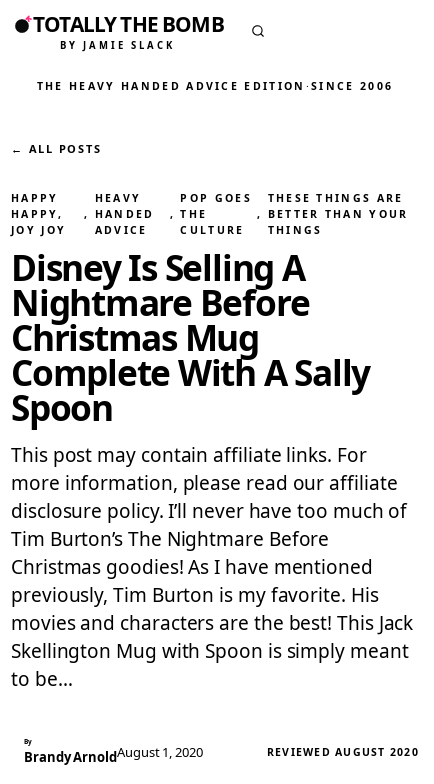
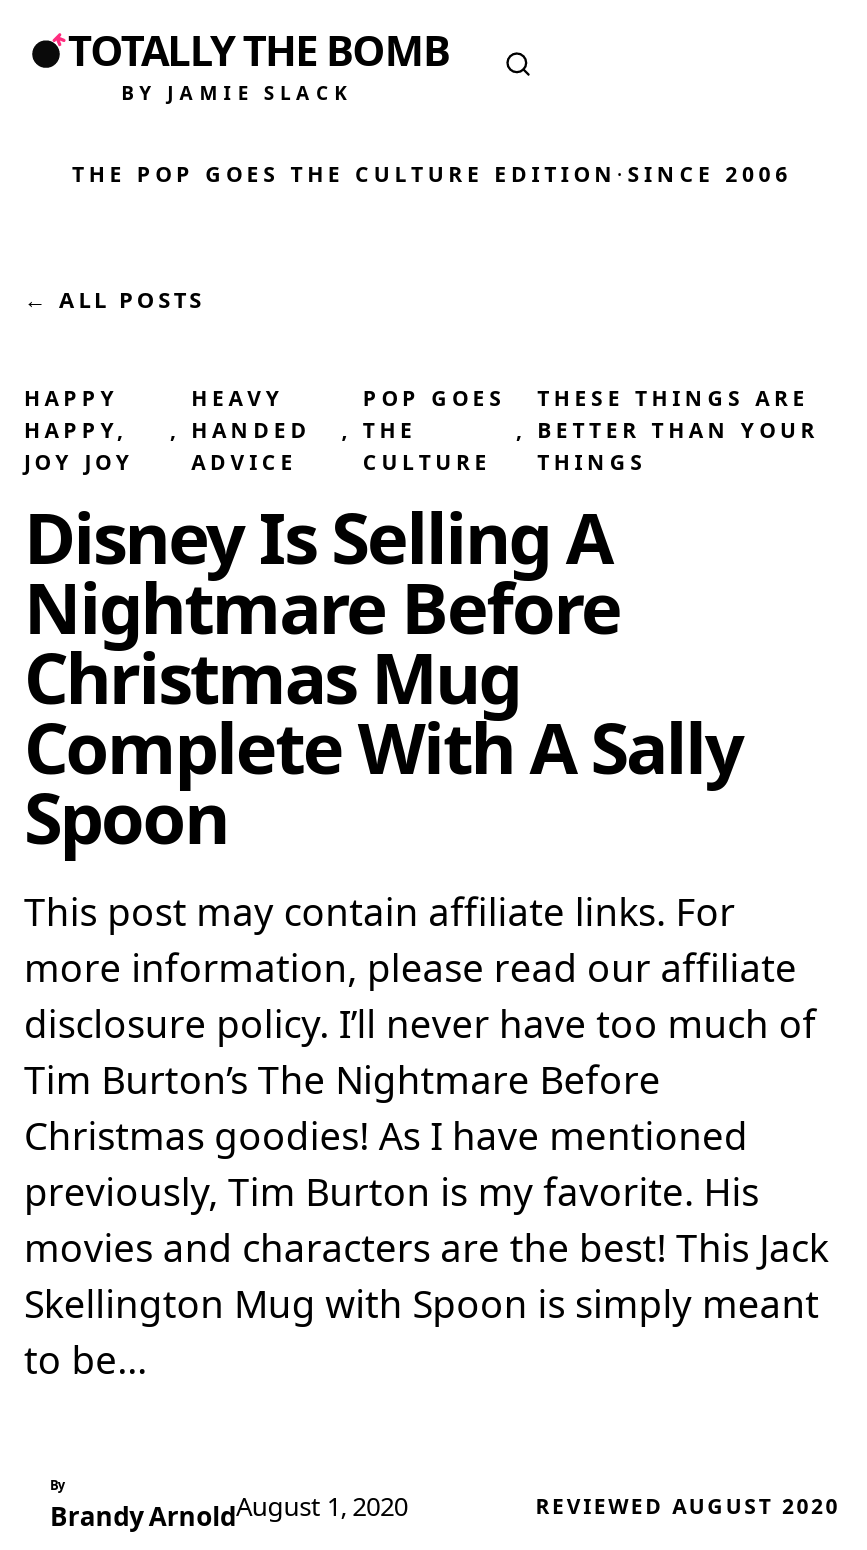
- THE HEAVY HANDED ADVICE EDITION · SINCE 2006
+ THE POP GOES THE CULTURE EDITION · SINCE 2006
